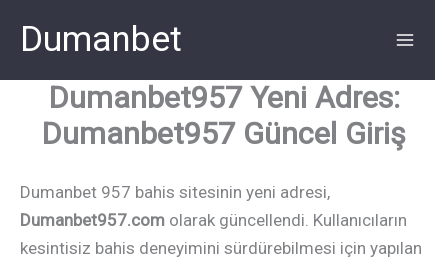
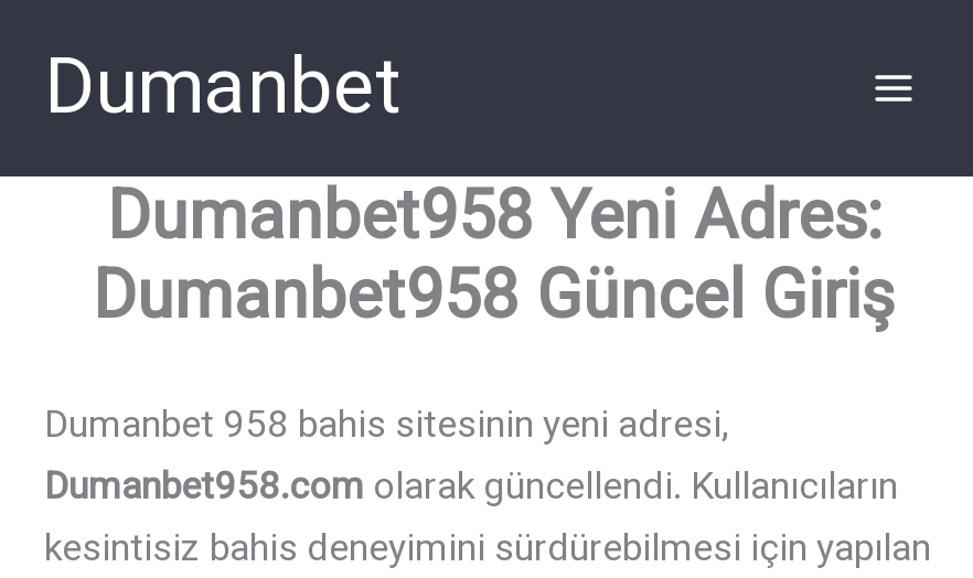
- Dumanbet957 Yeni Adres:
+ Dumanbet958 Yeni Adres:

- Dumanbet957 Güncel Giriş
+ Dumanbet958 Güncel Giriş

- Dumanbet 957 bahis sitesinin yeni adresi,
+ Dumanbet 958 bahis sitesinin yeni adresi,

- Dumanbet957.com olarak güncellendi. Kullanıcıların
+ Dumanbet958.com olarak güncellendi. Kullanıcıların
